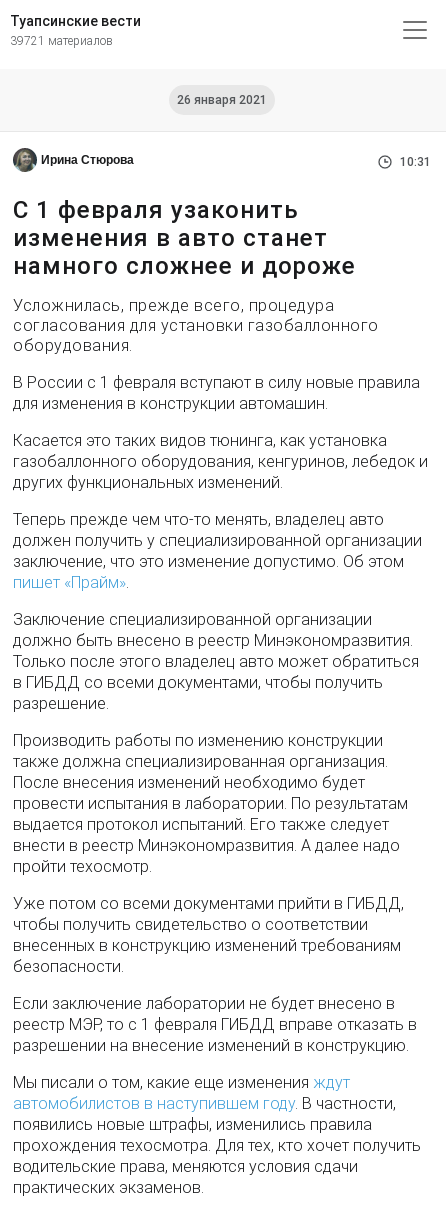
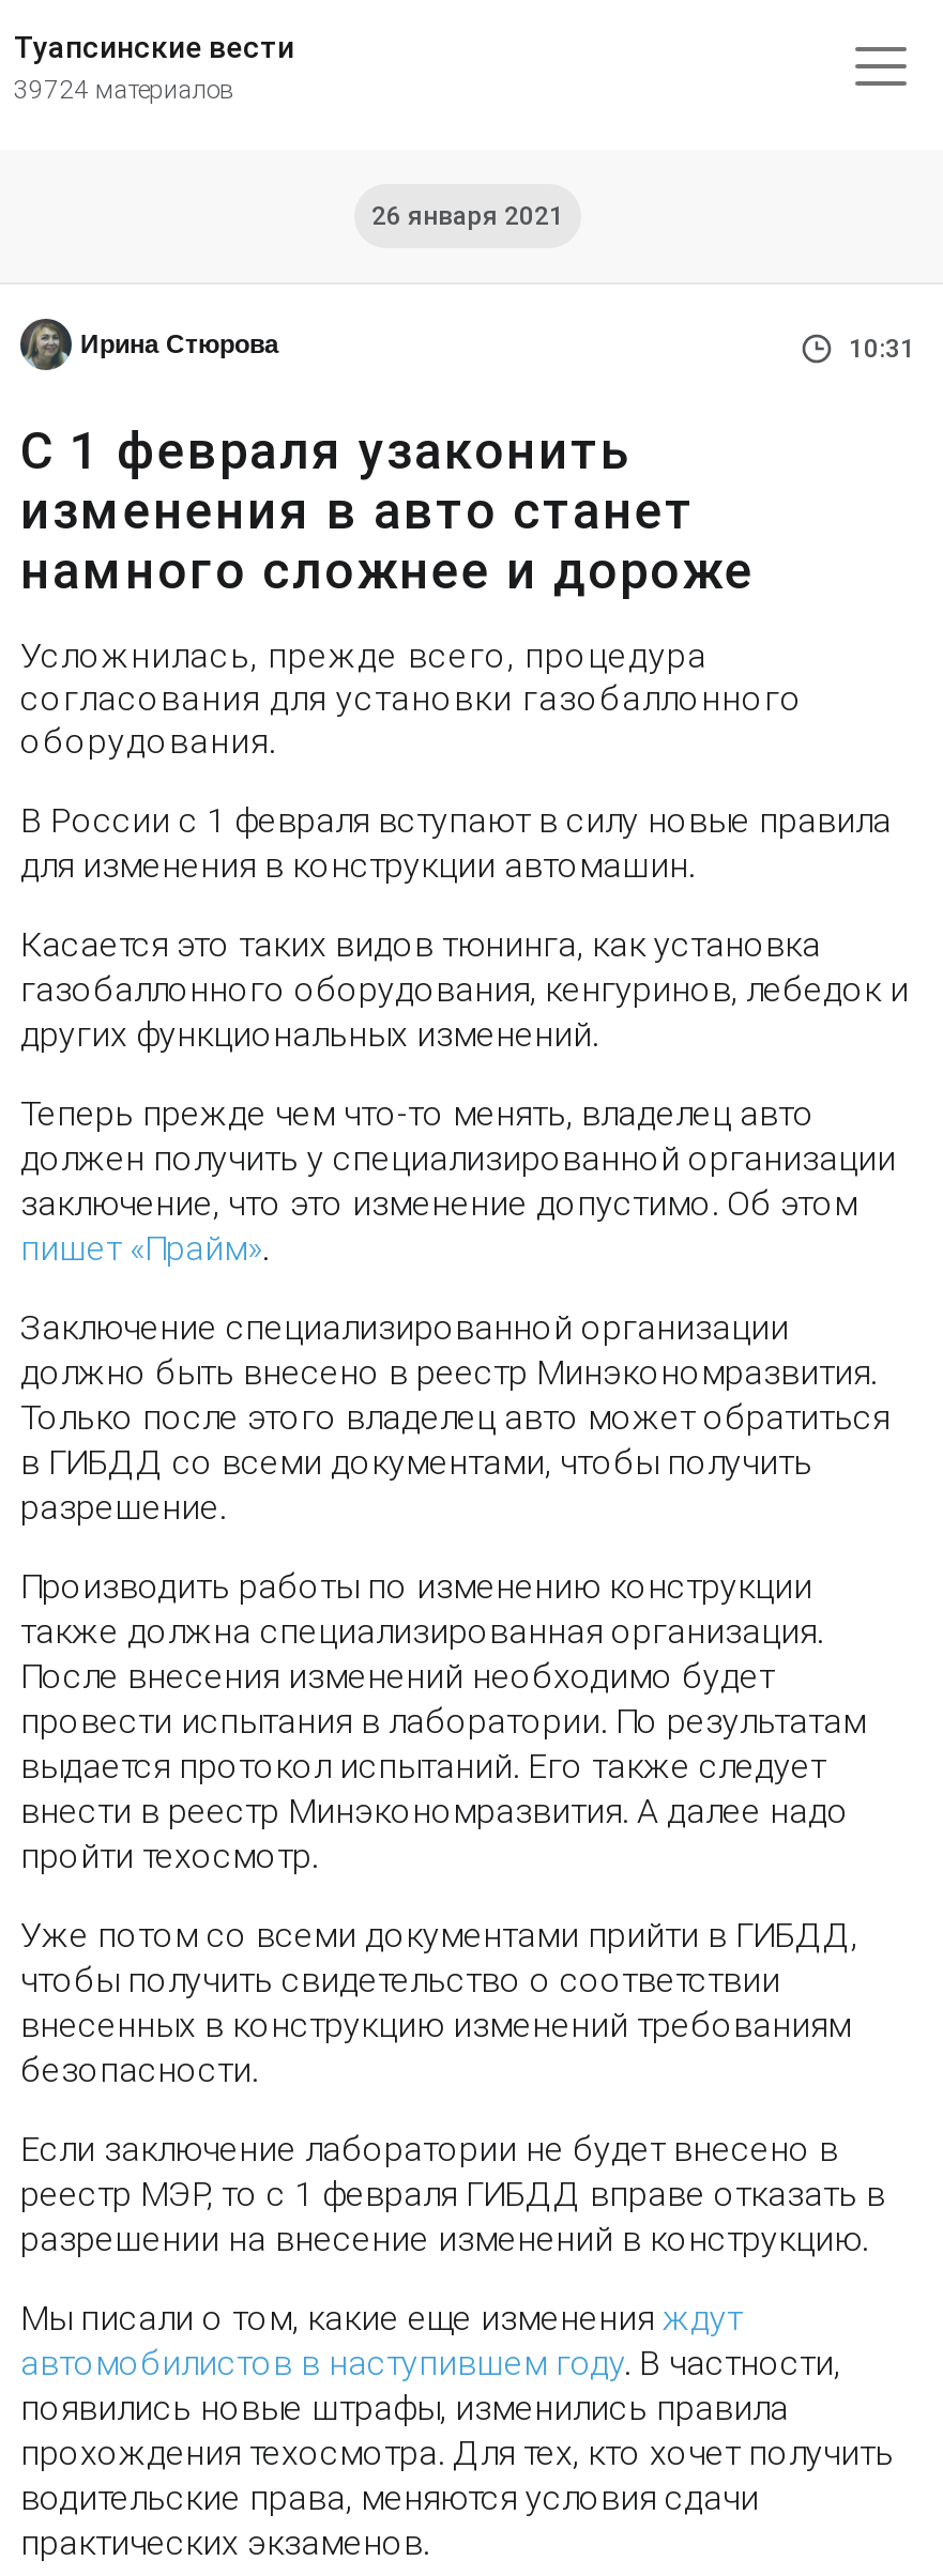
- 39721 материалов
+ 39724 материалов
